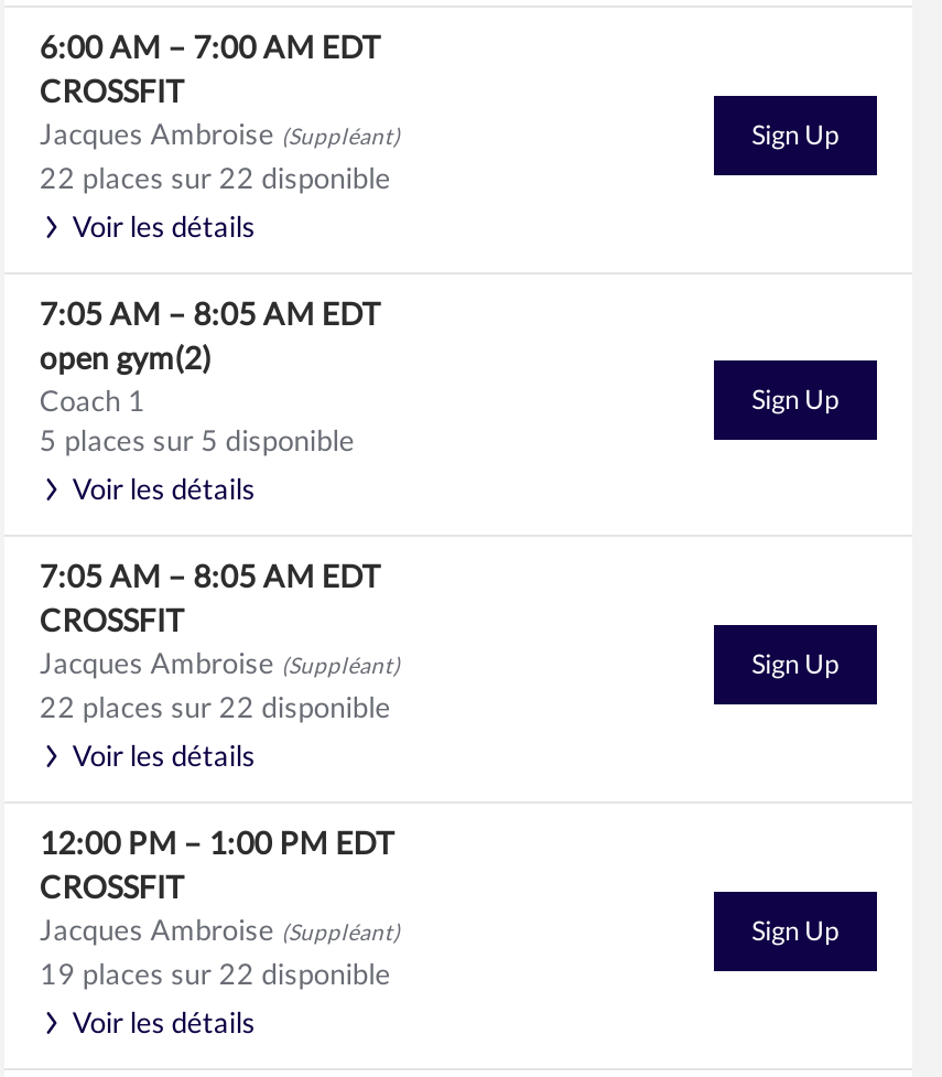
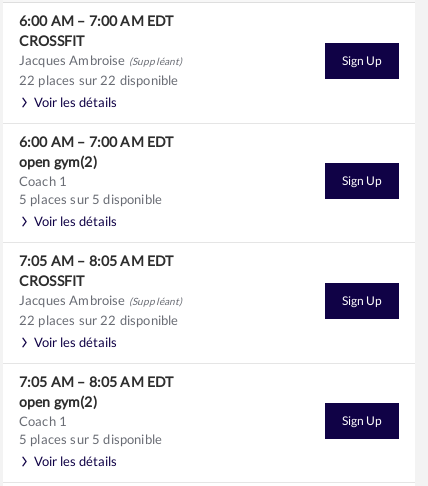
- 7:05 AM – 8:05 AM EDT
+ 6:00 AM – 7:00 AM EDT

- 12:00 PM – 1:00 PM EDT
- CROSSFIT
- Jacques Ambroise (Suppléant)
- 19 places sur 22 disponible
+ 7:05 AM – 8:05 AM EDT
+ open gym(2)
+ Coach 1
+ 5 places sur 5 disponible
